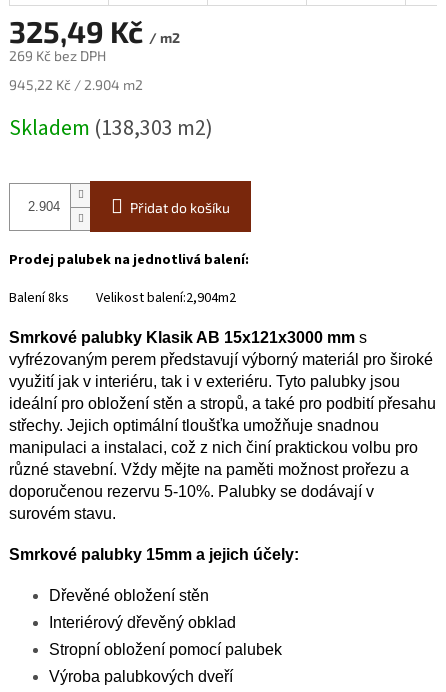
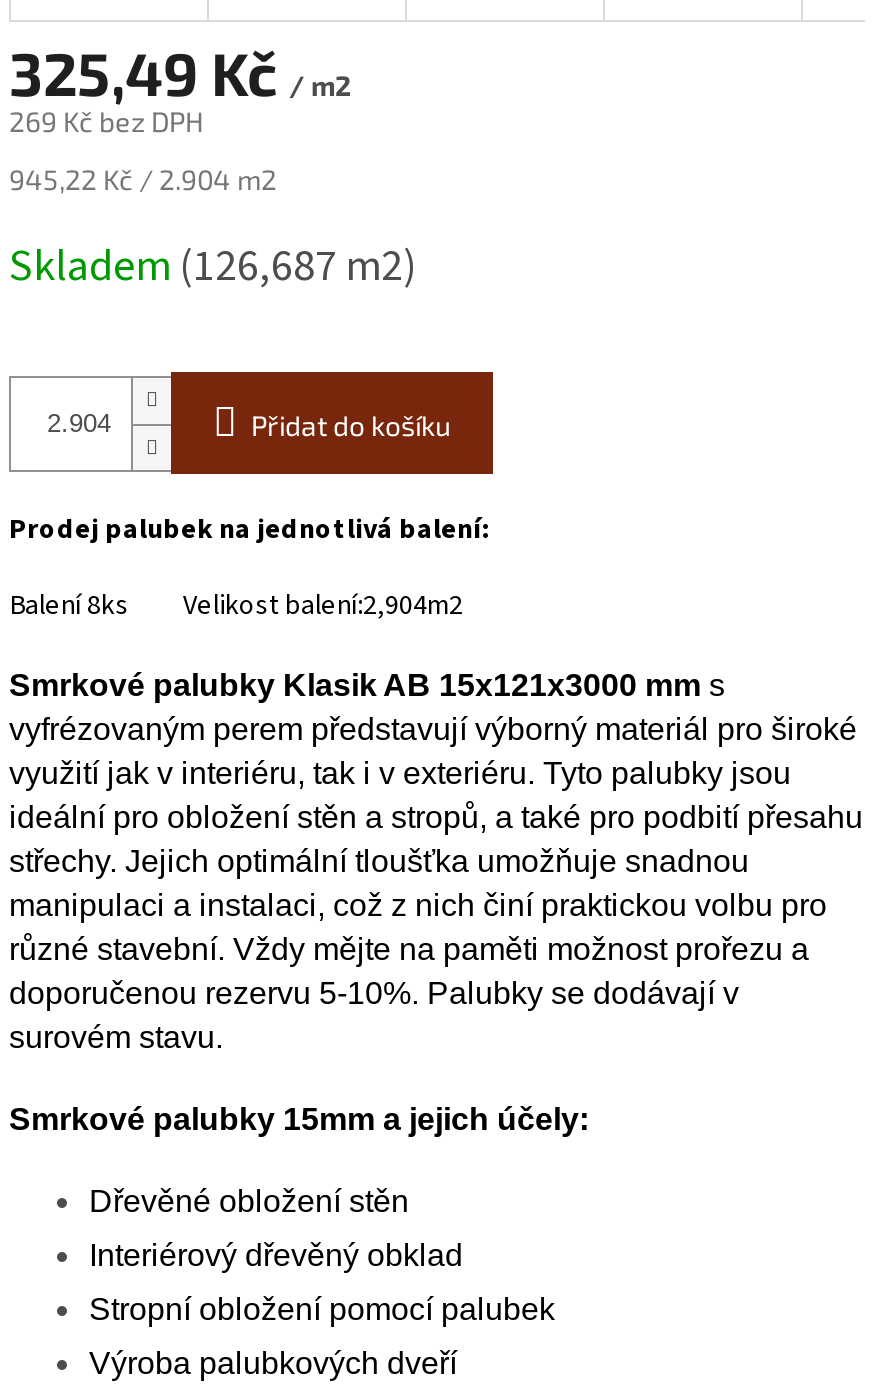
- Skladem (138,303 m2)
+ Skladem (126,687 m2)
